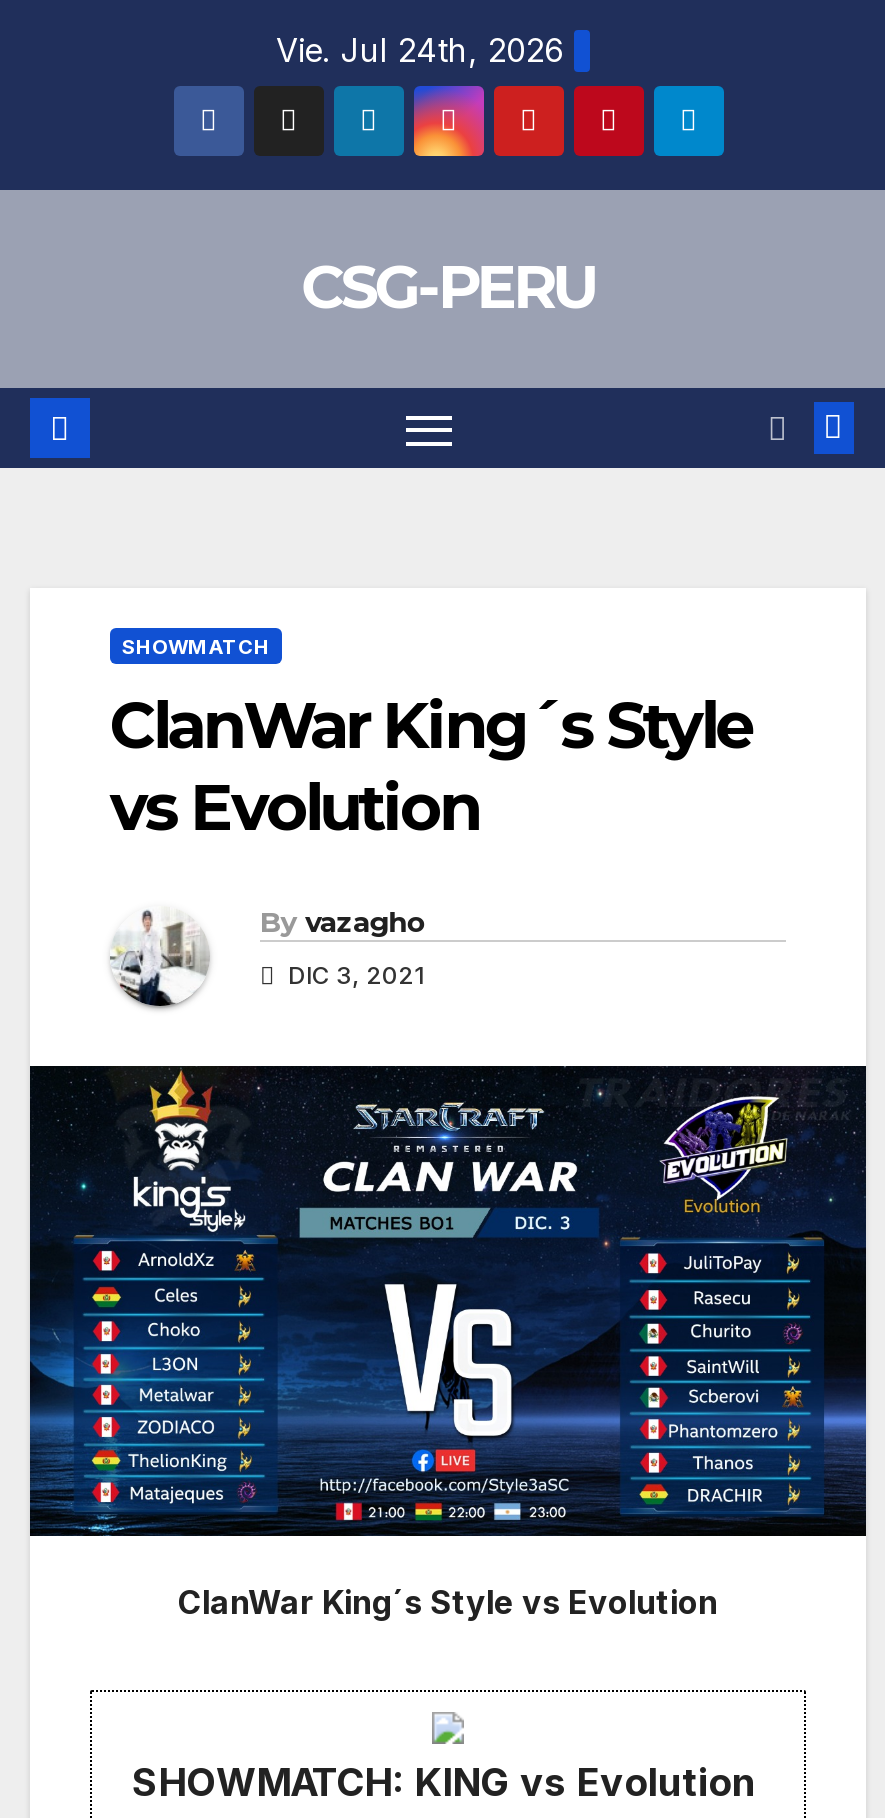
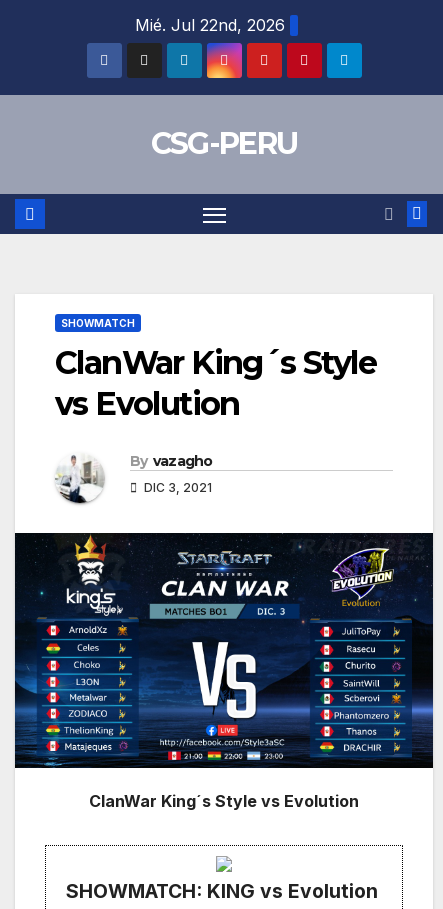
- Vie. Jul 24th, 2026
+ Mié. Jul 22nd, 2026
